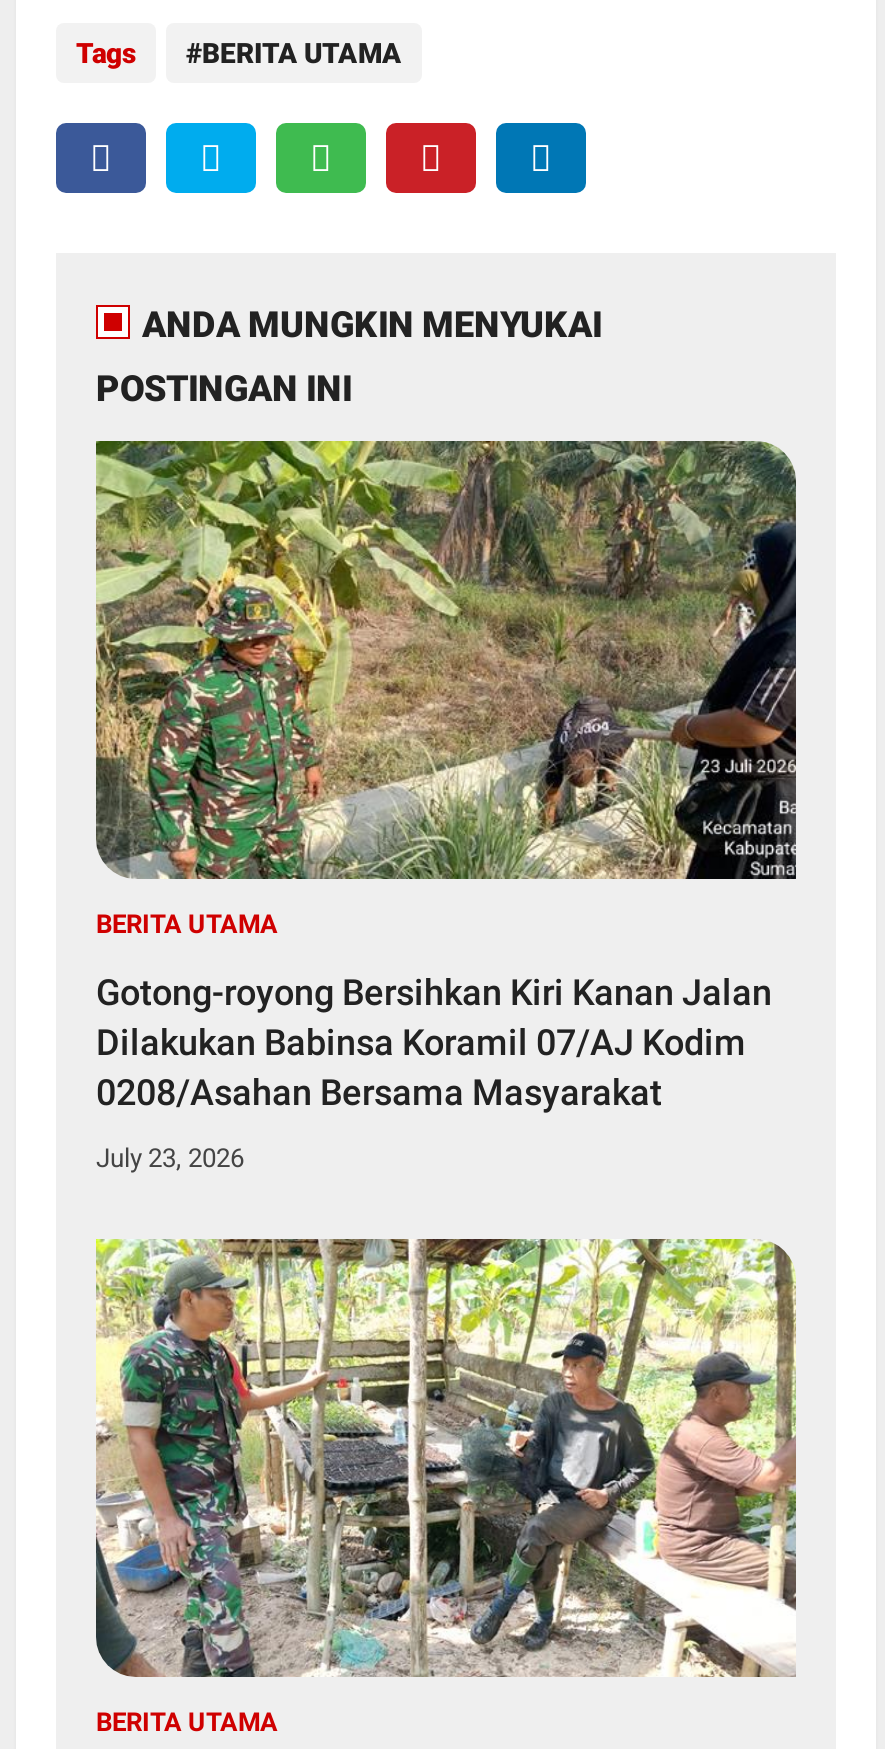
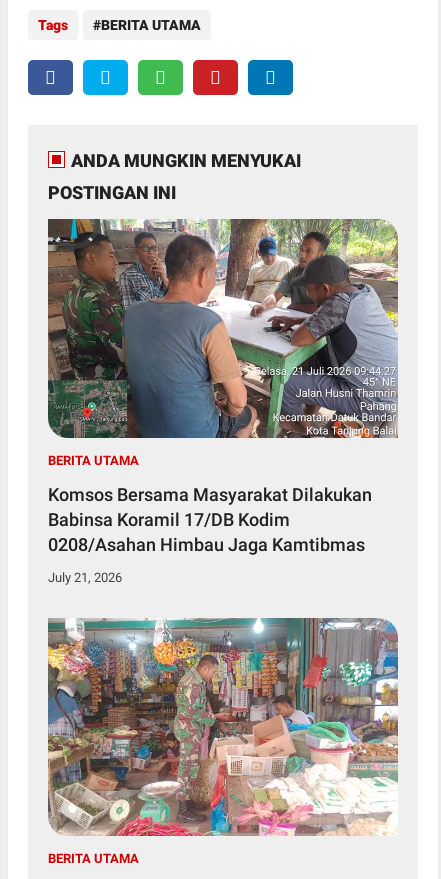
- [image]
+ [image]

- Gotong-royong Bersihkan Kiri Kanan Jalan
- Dilakukan Babinsa Koramil 07/AJ Kodim
- 0208/Asahan Bersama Masyarakat
+ Komsos Bersama Masyarakat Dilakukan
+ Babinsa Koramil 17/DB Kodim
+ 0208/Asahan Himbau Jaga Kamtibmas

- July 23, 2026
+ July 21, 2026

- [image]
+ [image]
